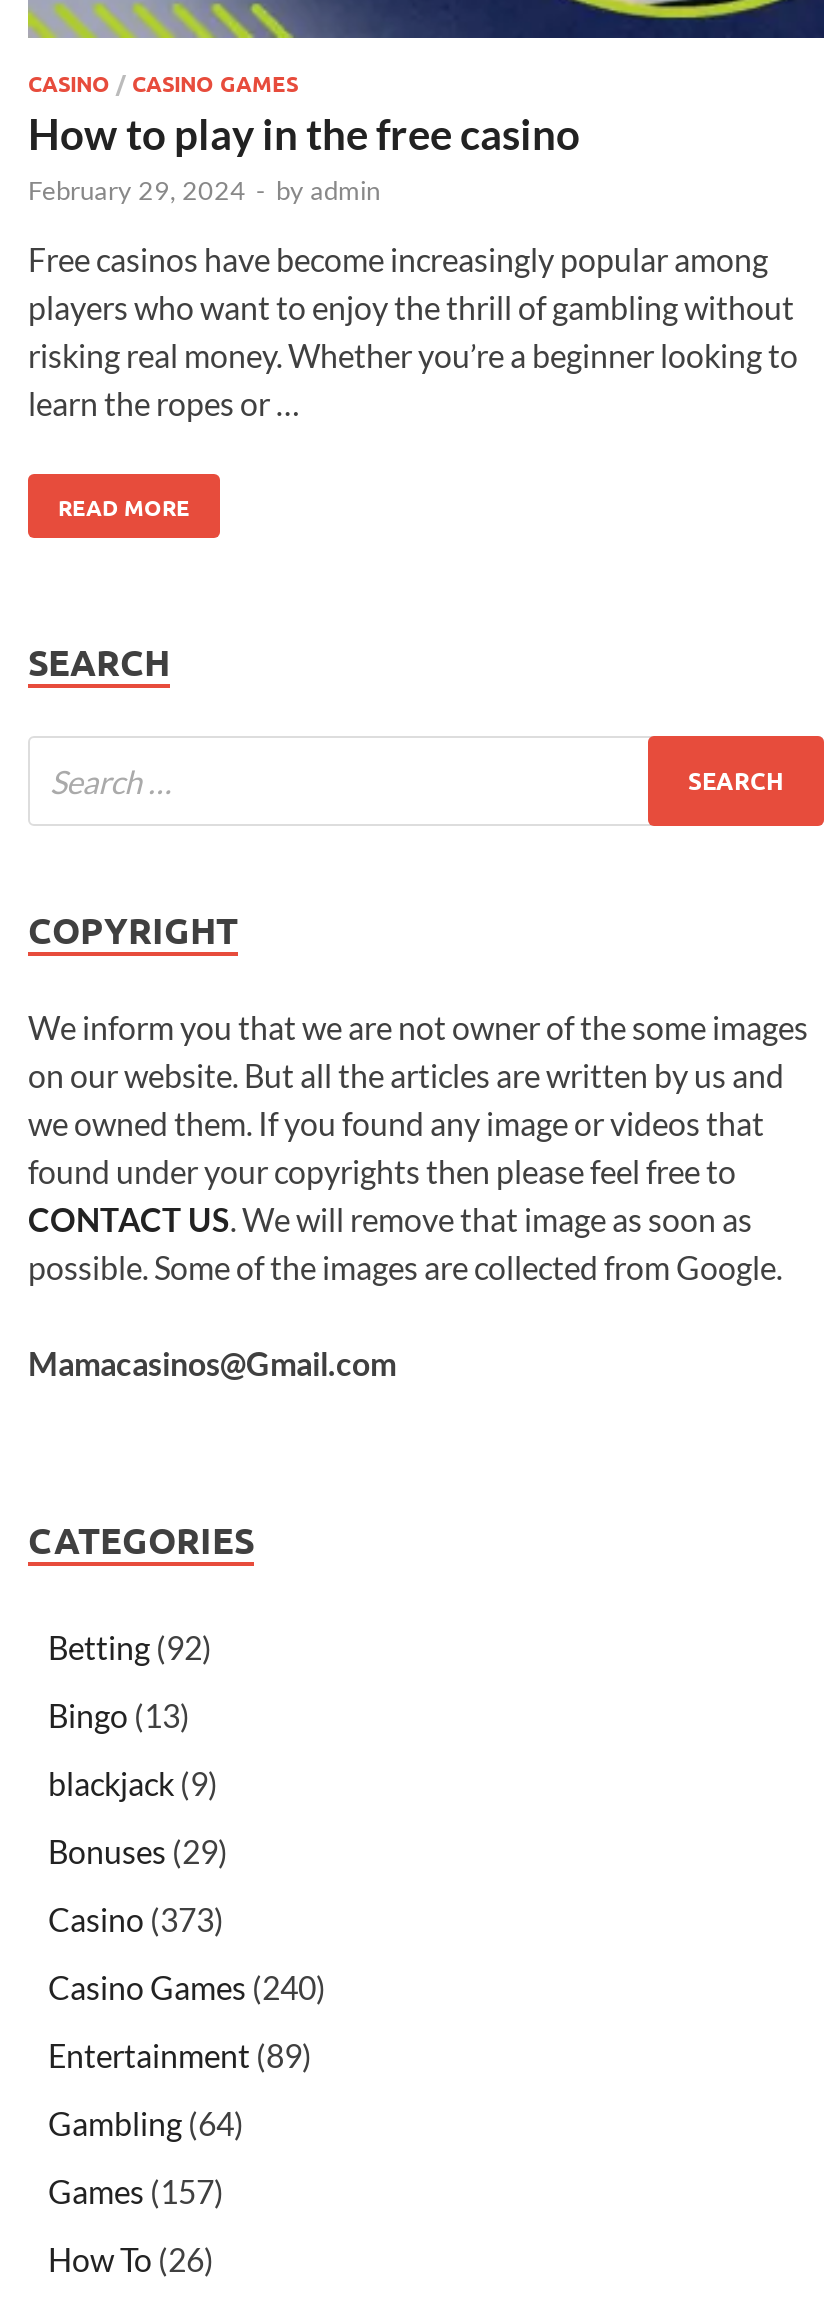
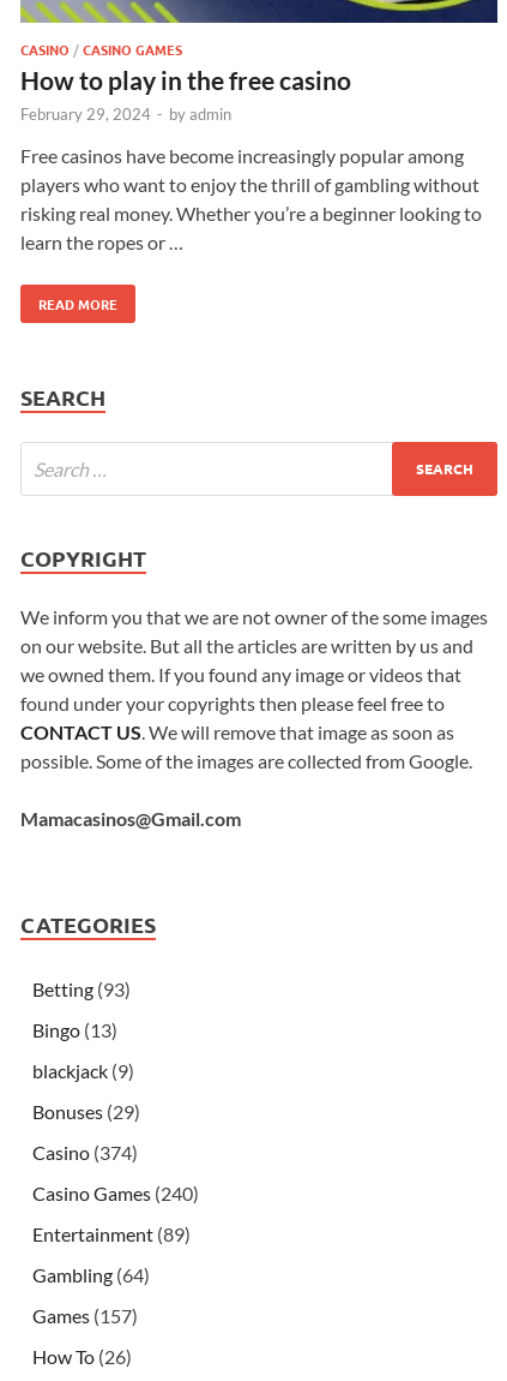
- Betting (92)
+ Betting (93)

- Casino (373)
+ Casino (374)
